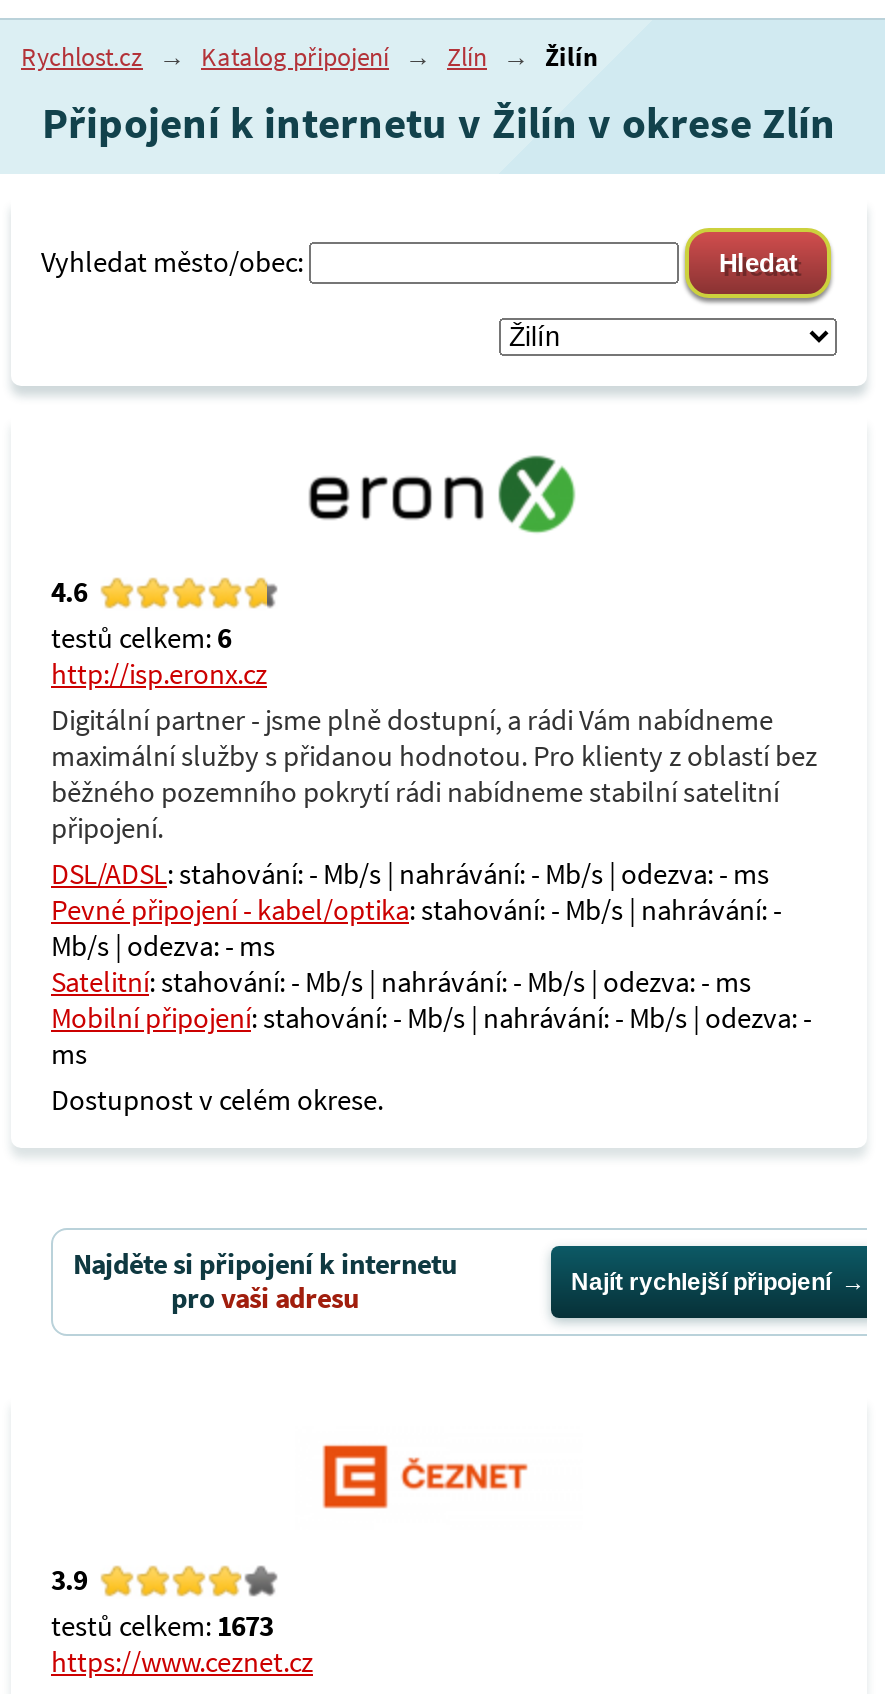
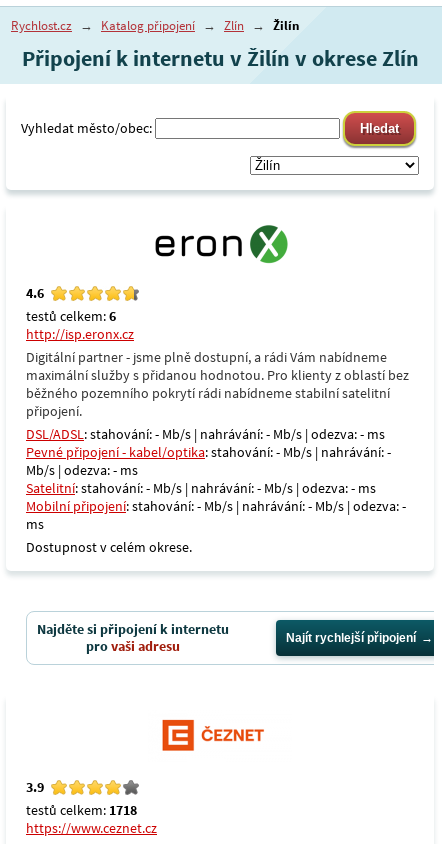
- testů celkem: 1673
+ testů celkem: 1718
